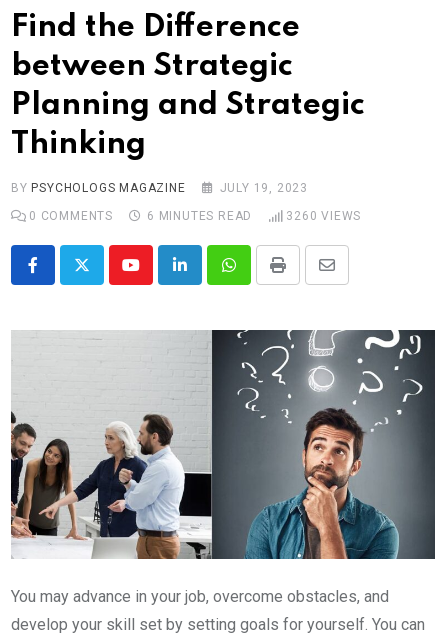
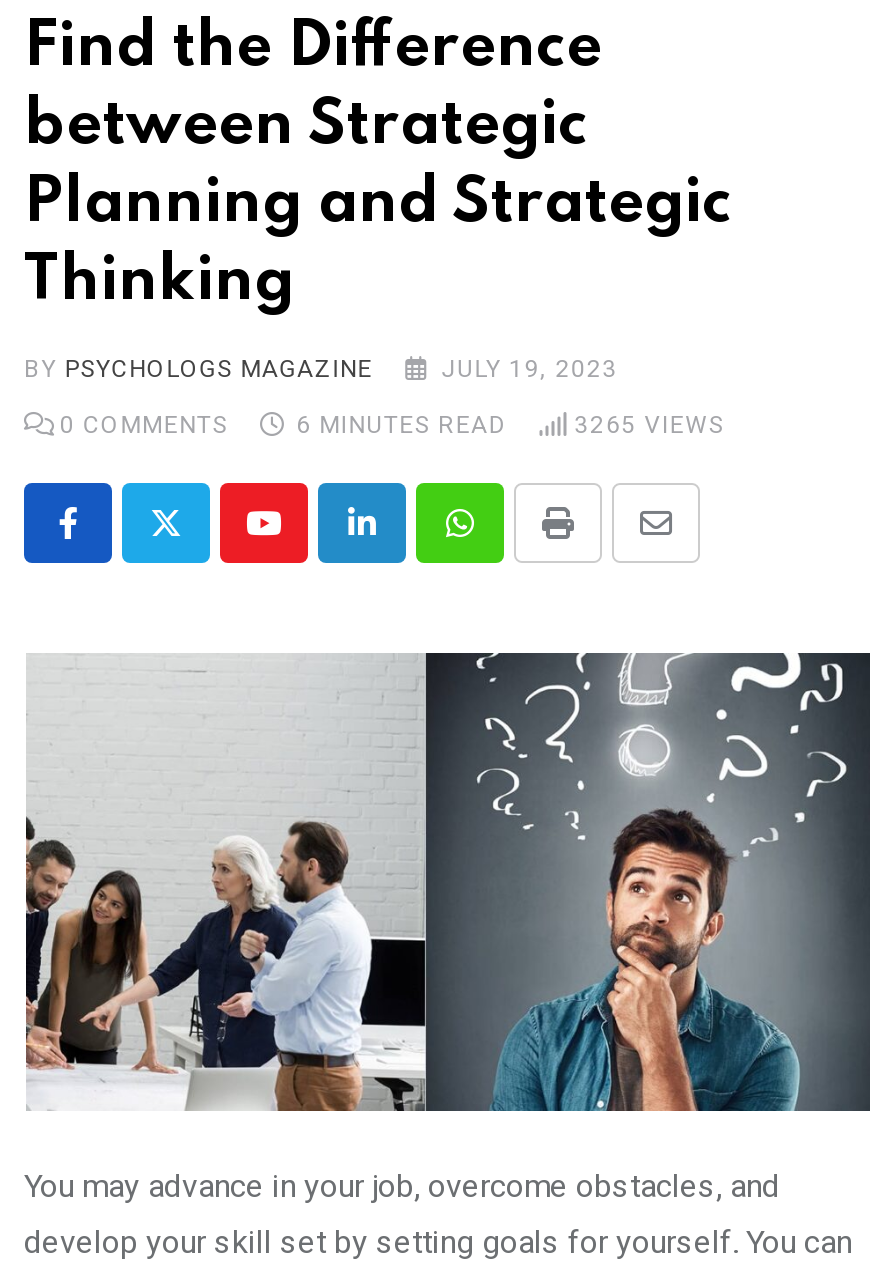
- 3260 VIEWS
+ 3265 VIEWS
